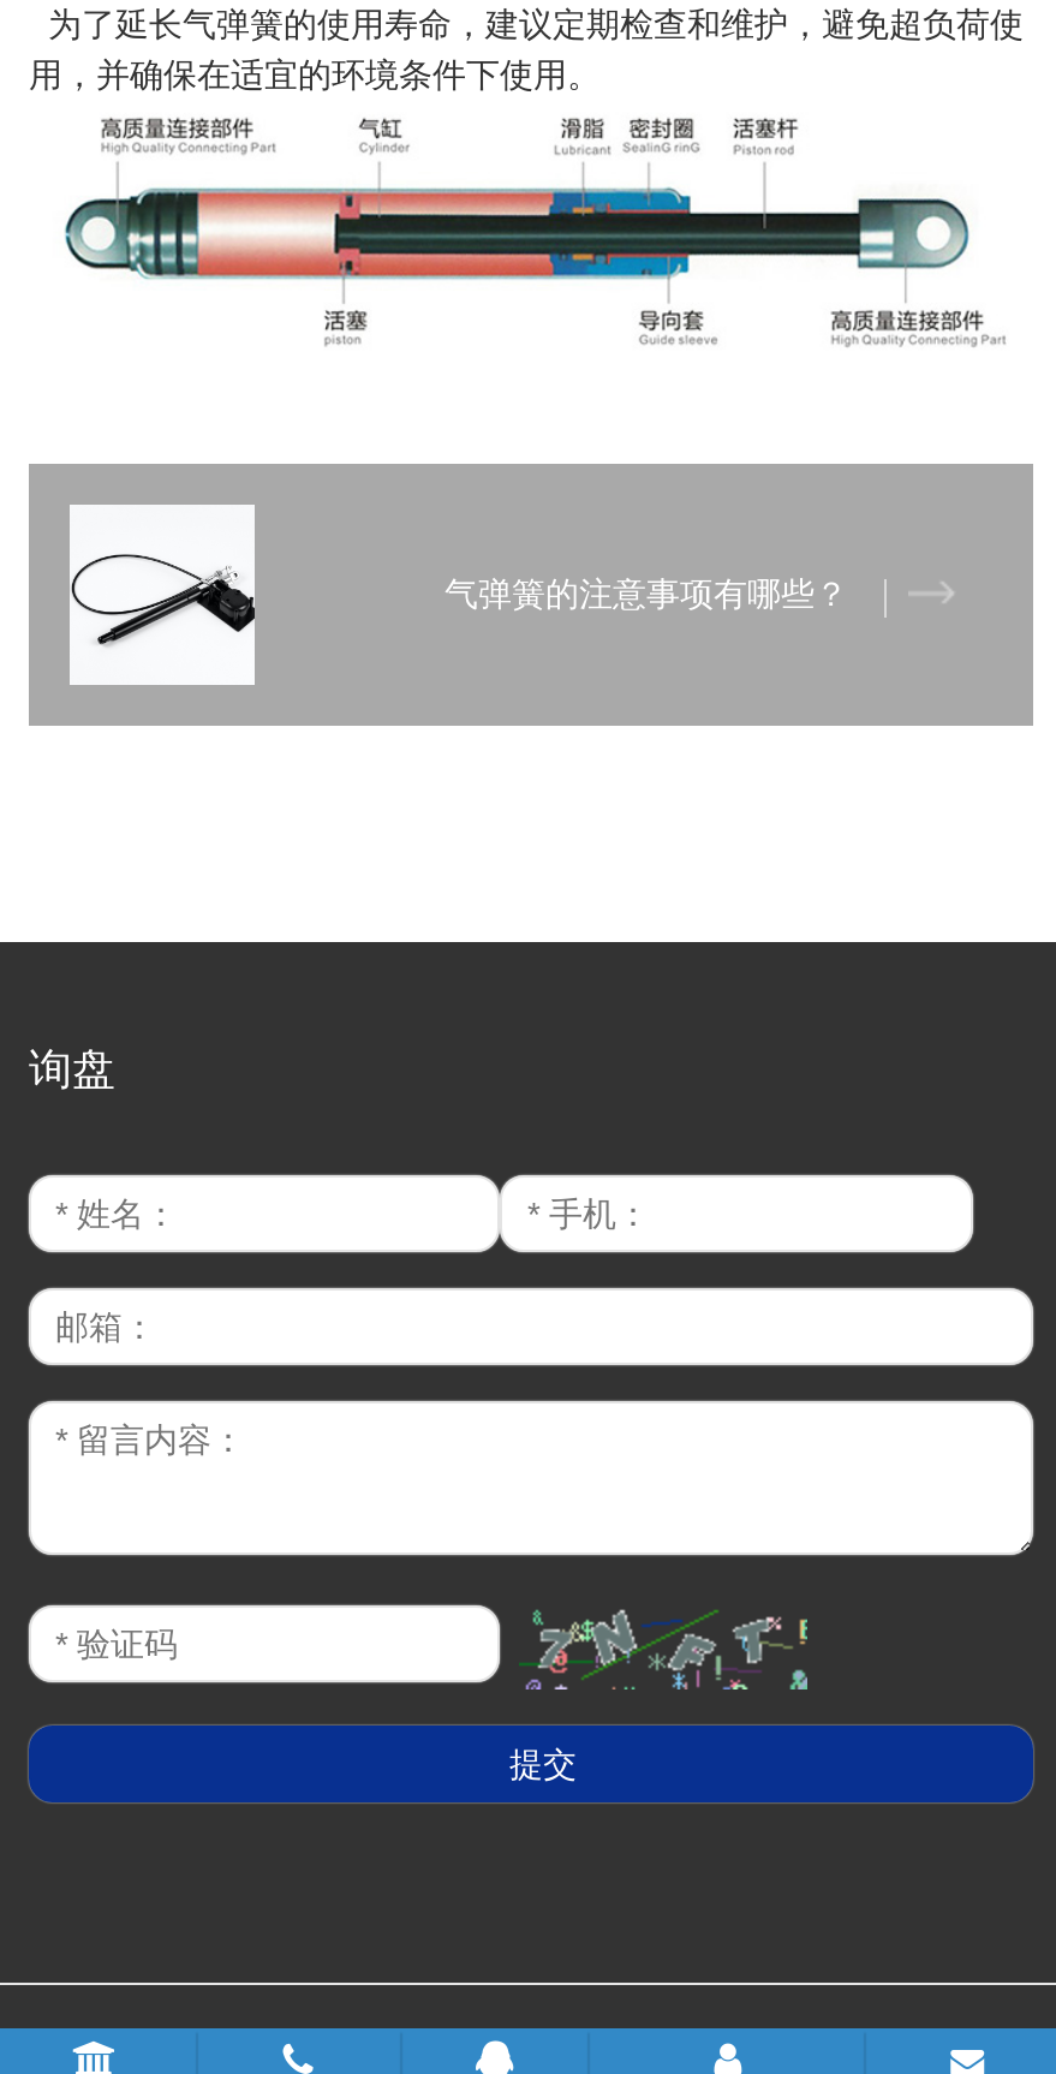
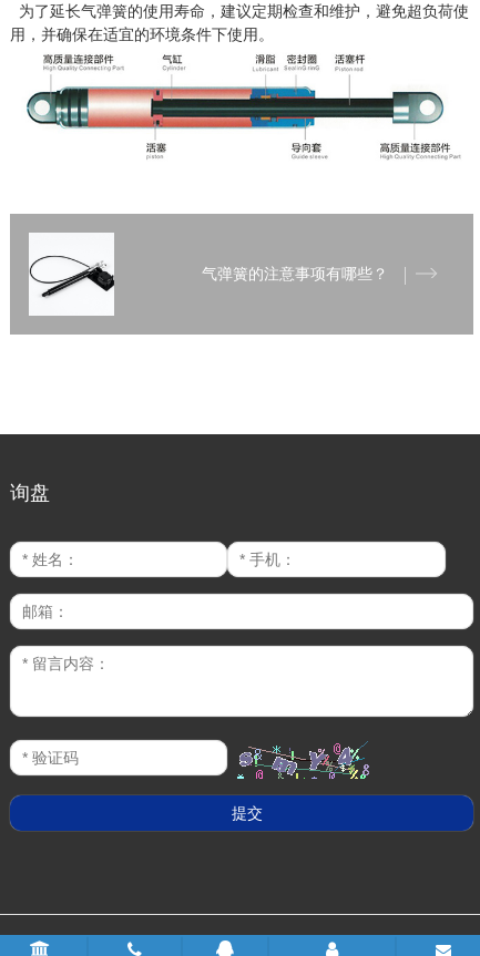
- [image]
+ [image]
